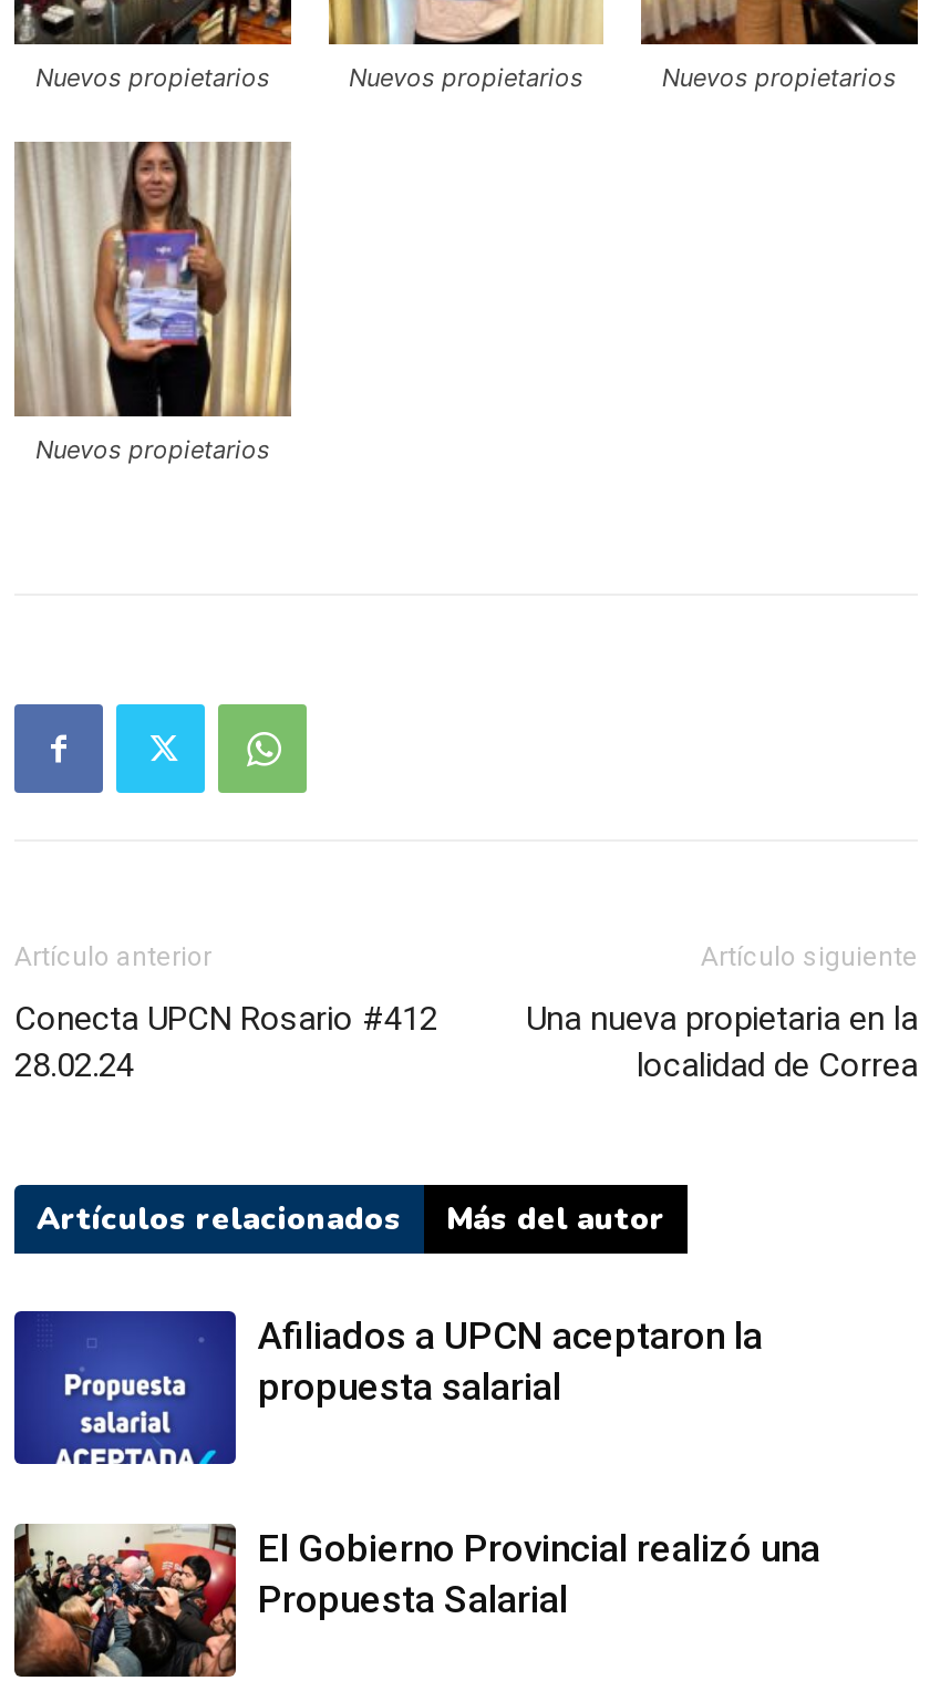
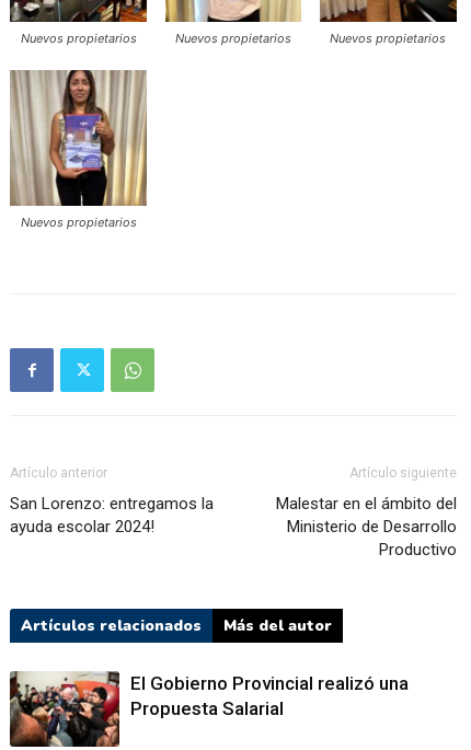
- Conecta UPCN Rosario #412
- 28.02.24
+ San Lorenzo: entregamos la
+ ayuda escolar 2024!

- Una nueva propietaria en la
- localidad de Correa
+ Malestar en el ámbito del
+ Ministerio de Desarrollo
+ Productivo

moved down: Artículos relacionados | Más del autor

- [image]
- Afiliados a UPCN aceptaron la
- propuesta salarial
